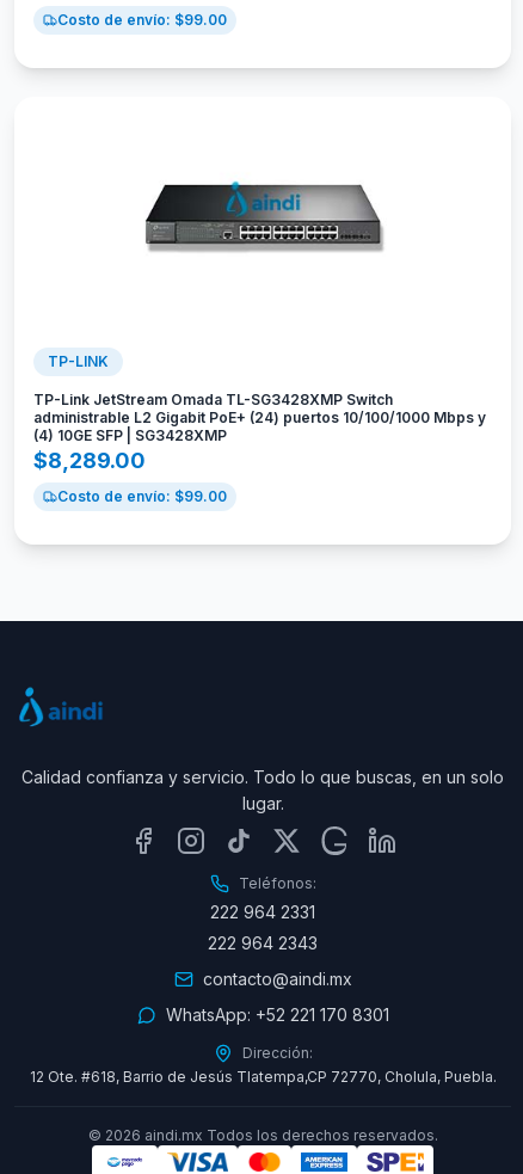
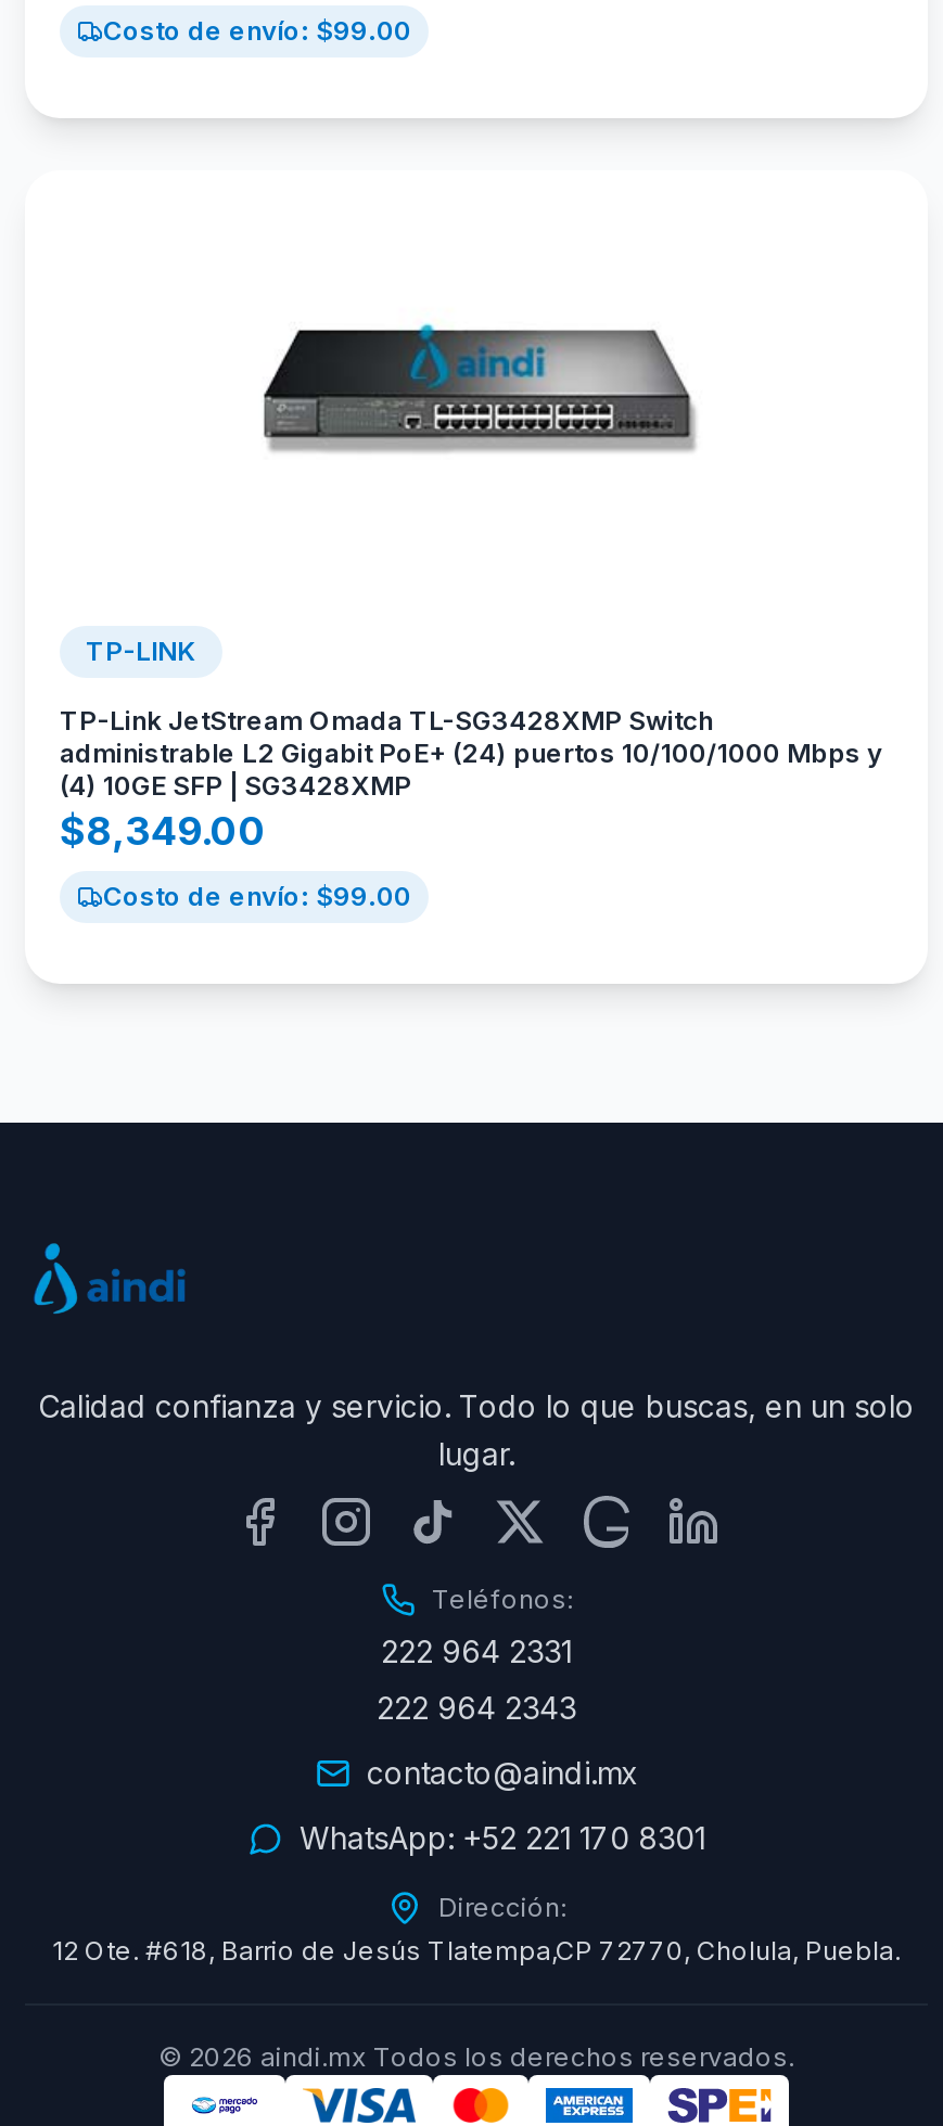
- $8,289.00
+ $8,349.00
